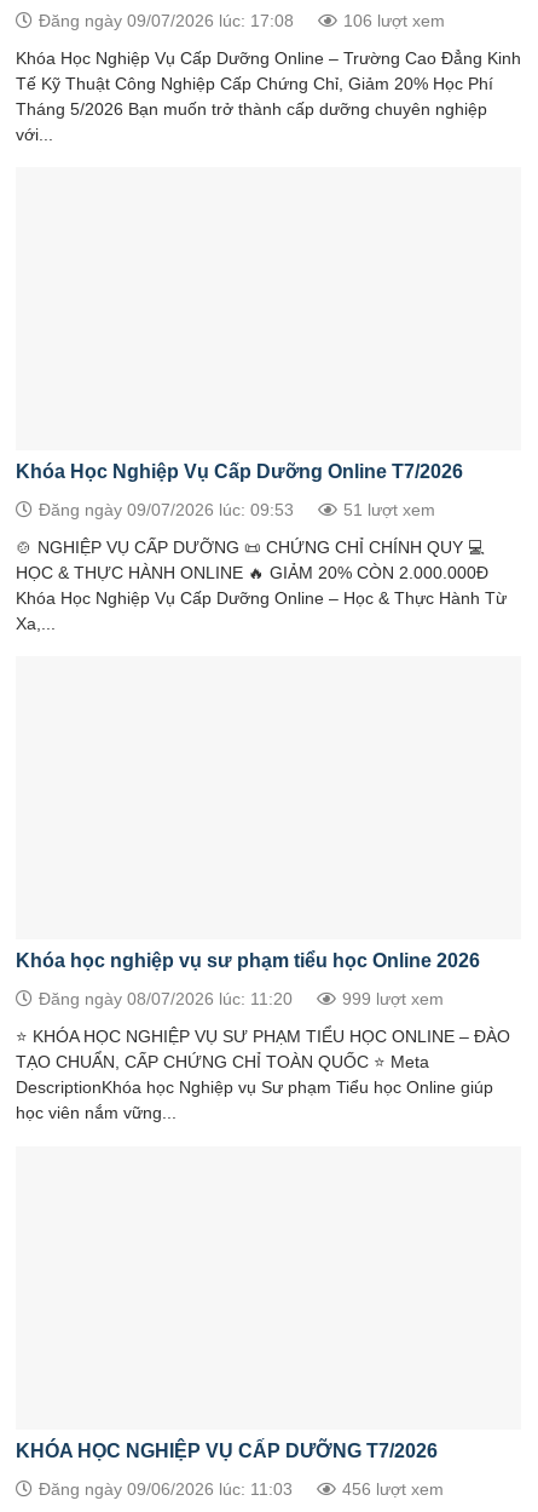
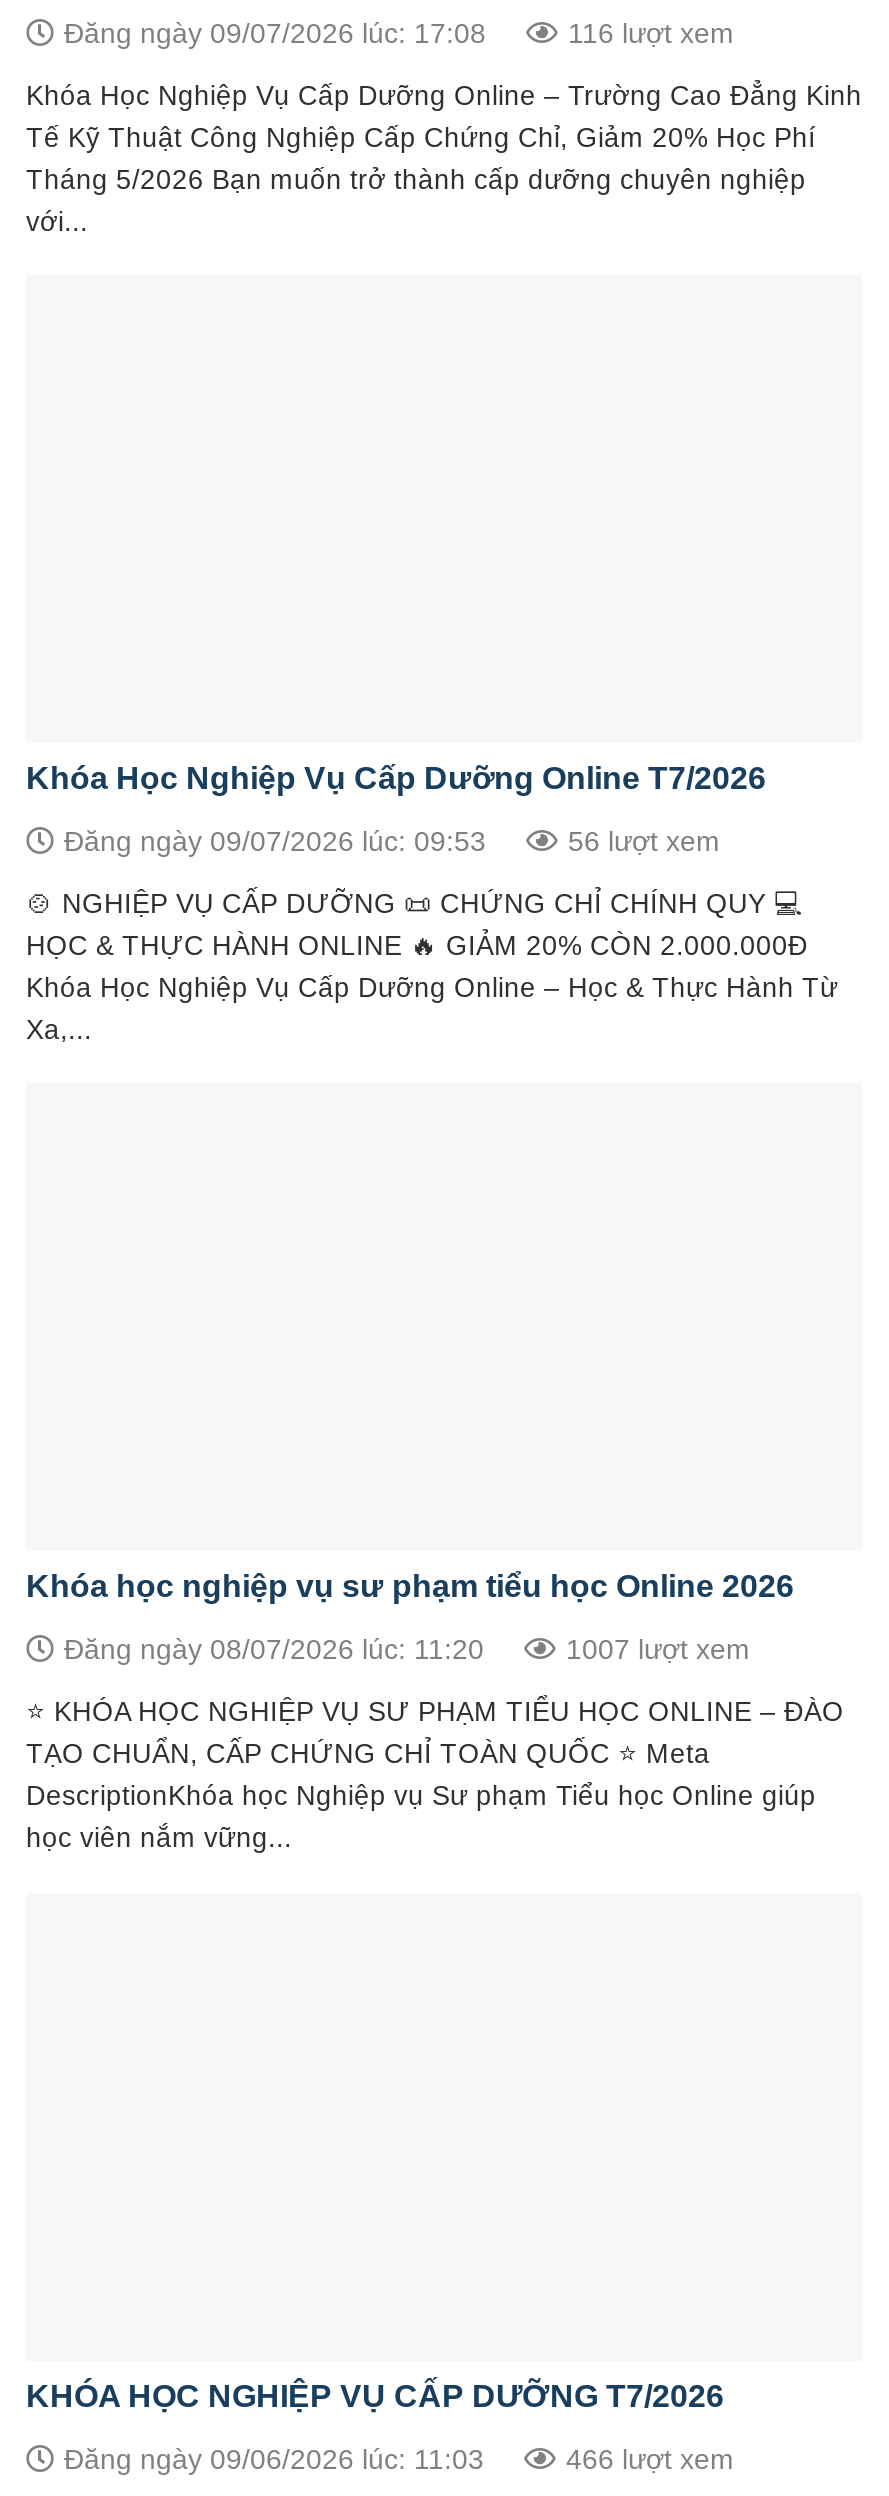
- 106 lượt xem
+ 116 lượt xem

- 51 lượt xem
+ 56 lượt xem

- 999 lượt xem
+ 1007 lượt xem

- 456 lượt xem
+ 466 lượt xem
